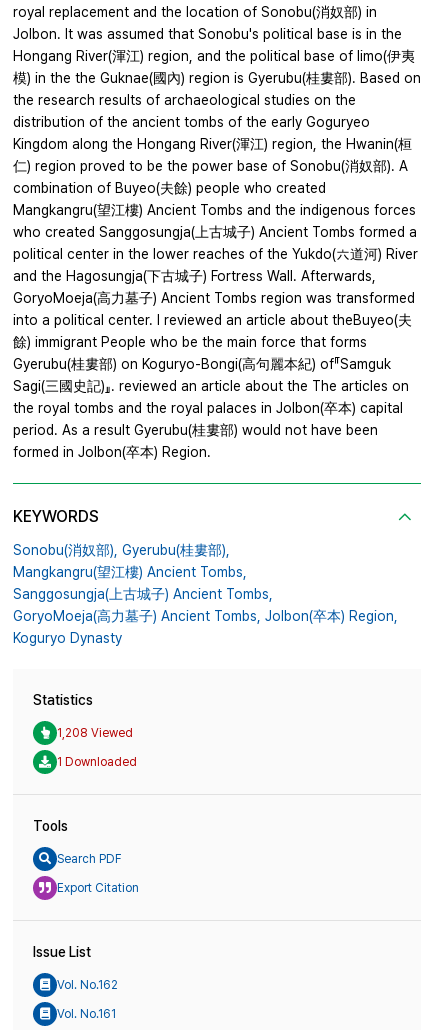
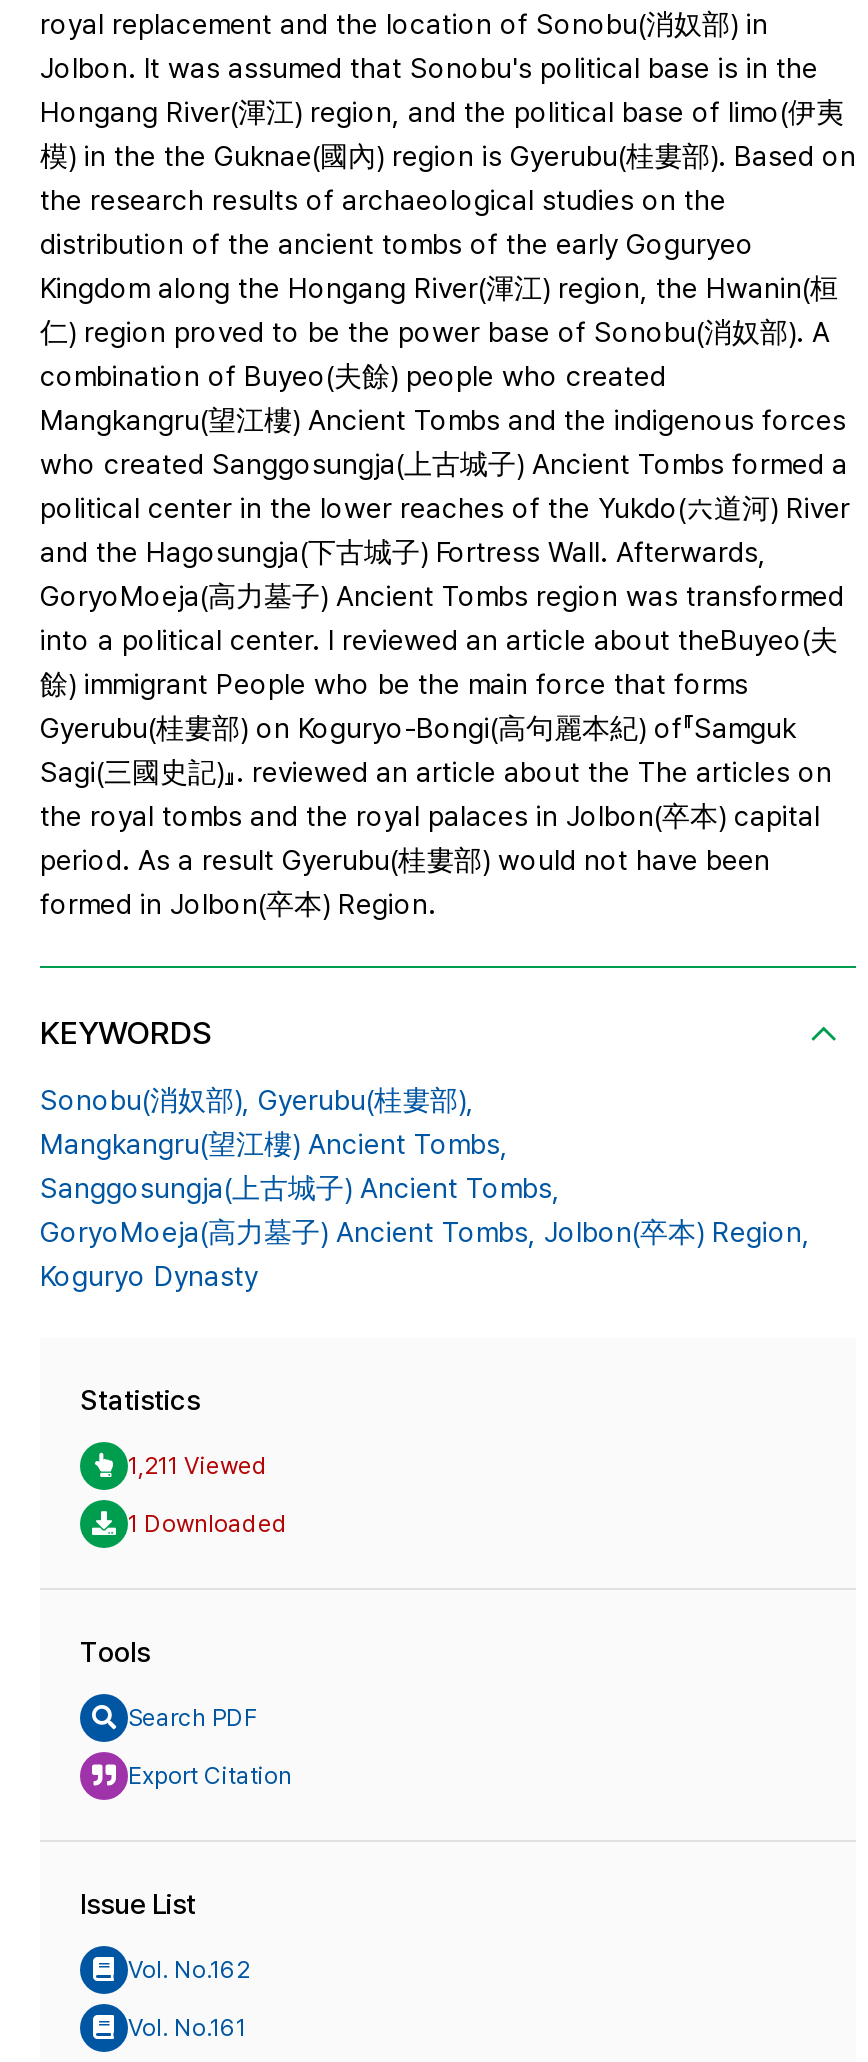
- 1,208 Viewed
+ 1,211 Viewed
